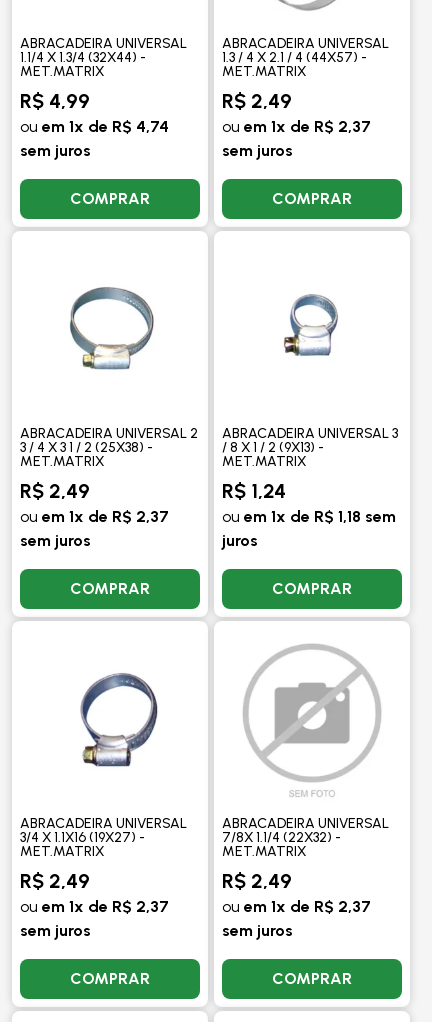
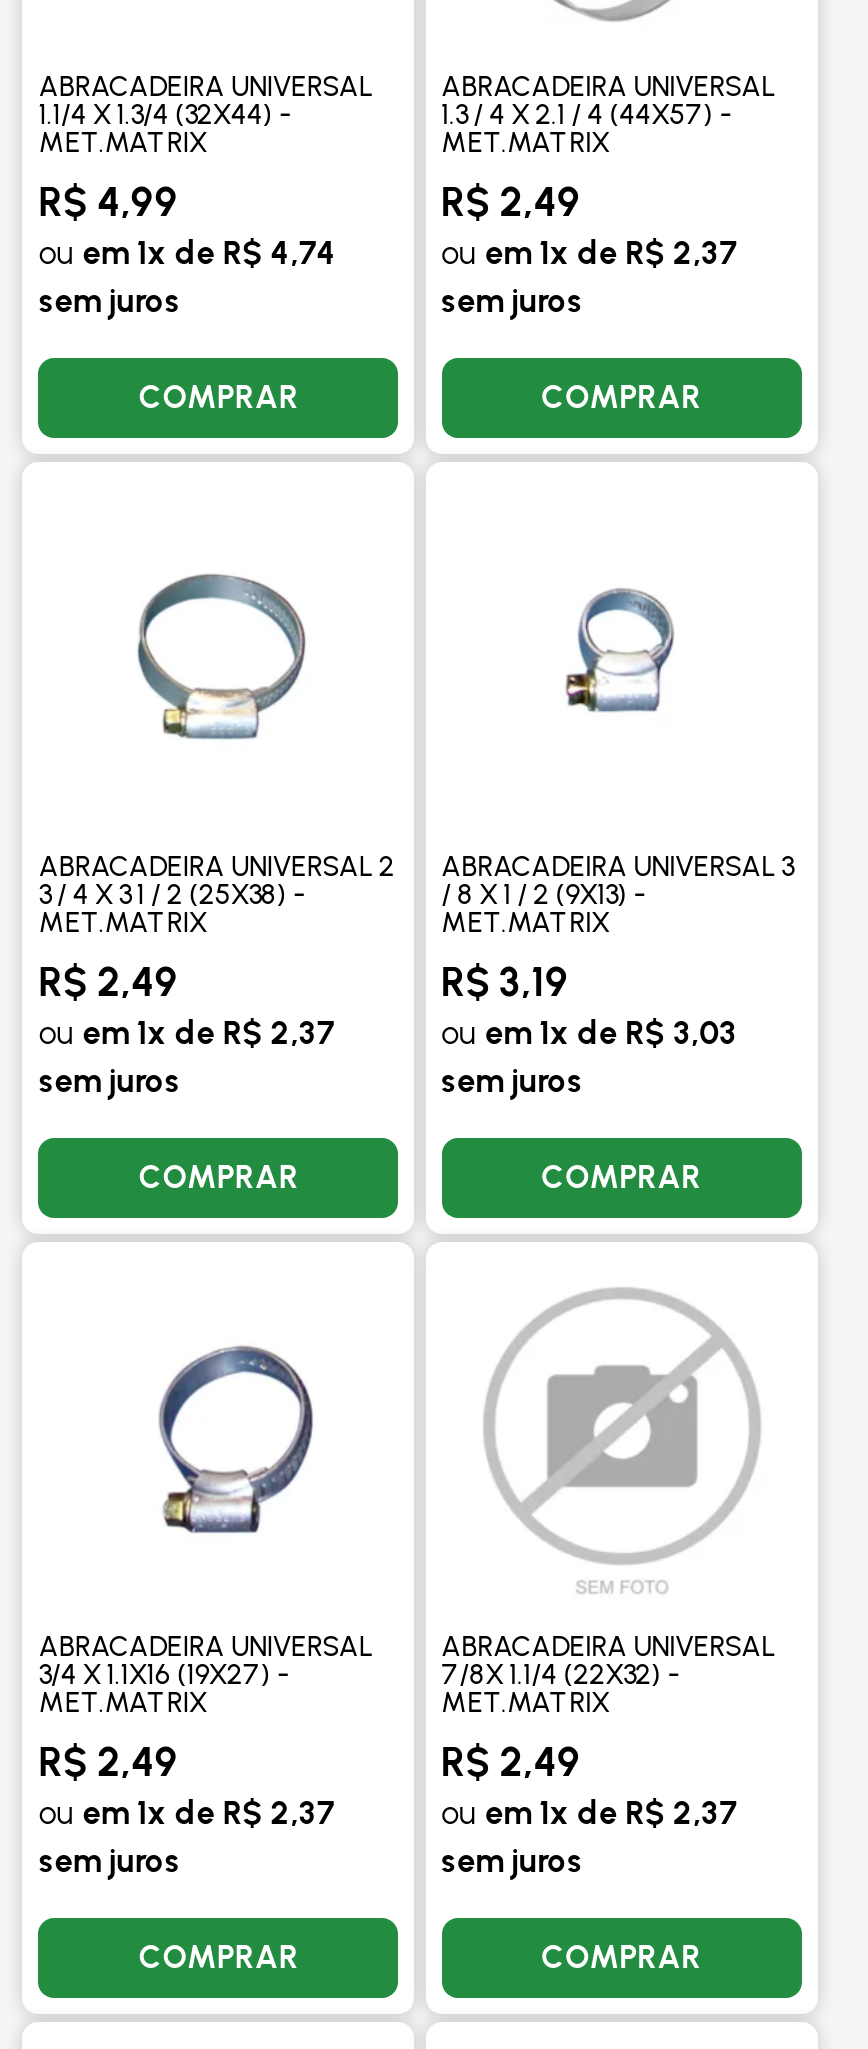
- R$ 1,24
- ou em 1x de R$ 1,18 sem
- juros
+ R$ 3,19
+ ou em 1x de R$ 3,03
+ sem juros
